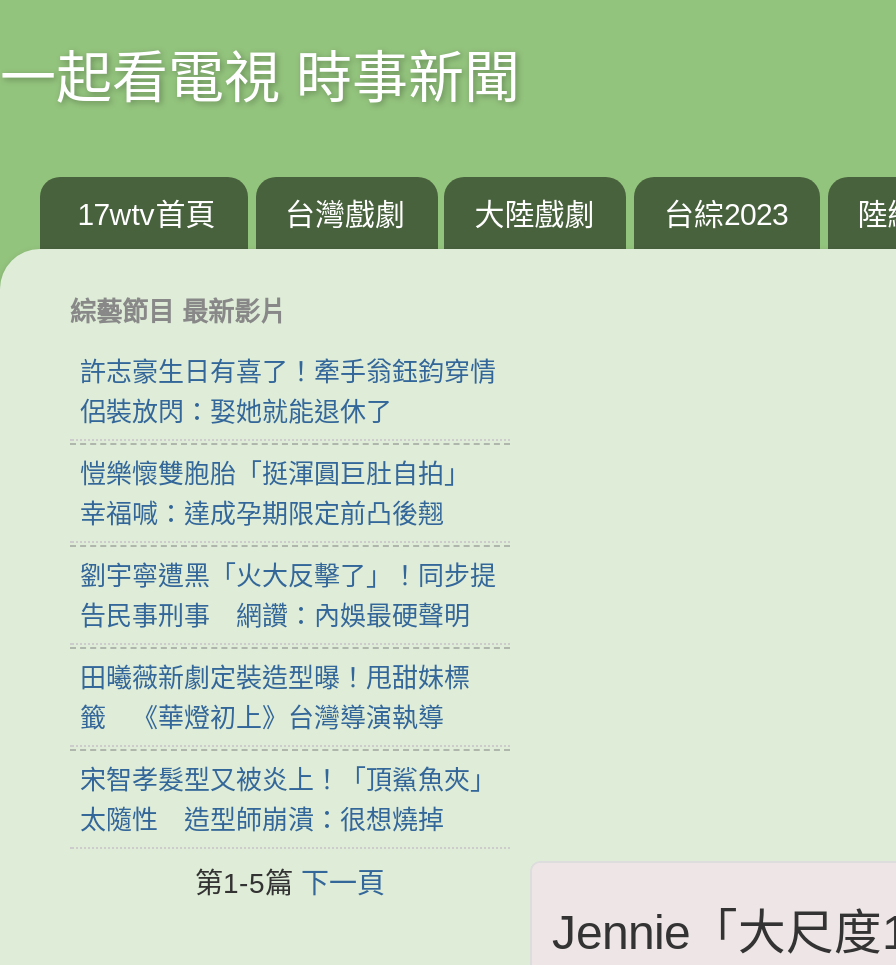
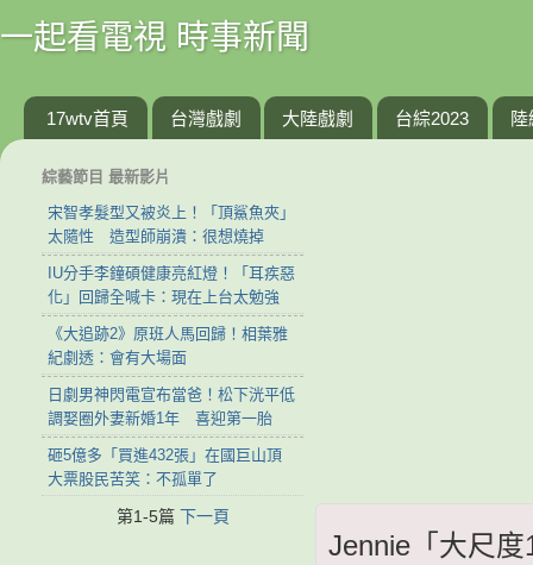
- 許志豪生日有喜了！牽手翁鈺鈞穿情
- 侶裝放閃：娶她就能退休了
- 愷樂懷雙胞胎「挺渾圓巨肚自拍」
- 幸福喊：達成孕期限定前凸後翹
- 劉宇寧遭黑「火大反擊了」！同步提
- 告民事刑事 網讚：內娛最硬聲明
- 田曦薇新劇定裝造型曝！甩甜妹標
- 籤 《華燈初上》台灣導演執導

moved up: 宋智孝髮型又被炎上！「頂鯊魚夾」 | 太隨性 造型師崩潰：很想燒掉

+ IU分手李鐘碩健康亮紅燈！「耳疾惡
+ 化」回歸全喊卡：現在上台太勉強
+ 《大追跡2》原班人馬回歸！相葉雅
+ 紀劇透：會有大場面
+ 日劇男神閃電宣布當爸！松下洸平低
+ 調娶圈外妻新婚1年 喜迎第一胎
+ 砸5億多「買進432張」在國巨山頂
+ 大票股民苦笑：不孤單了
